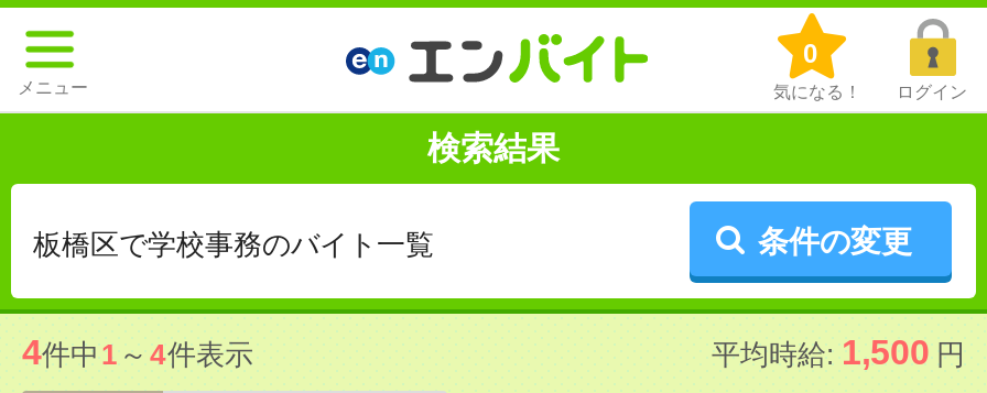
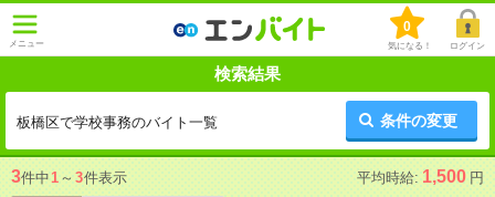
- 4件中1～4件表示
+ 3件中1～3件表示
